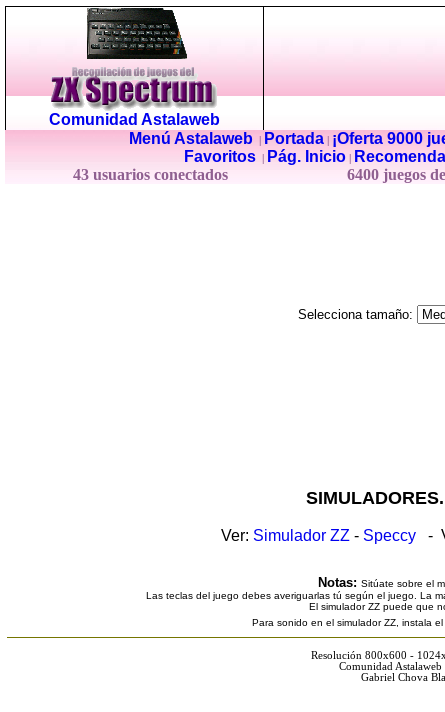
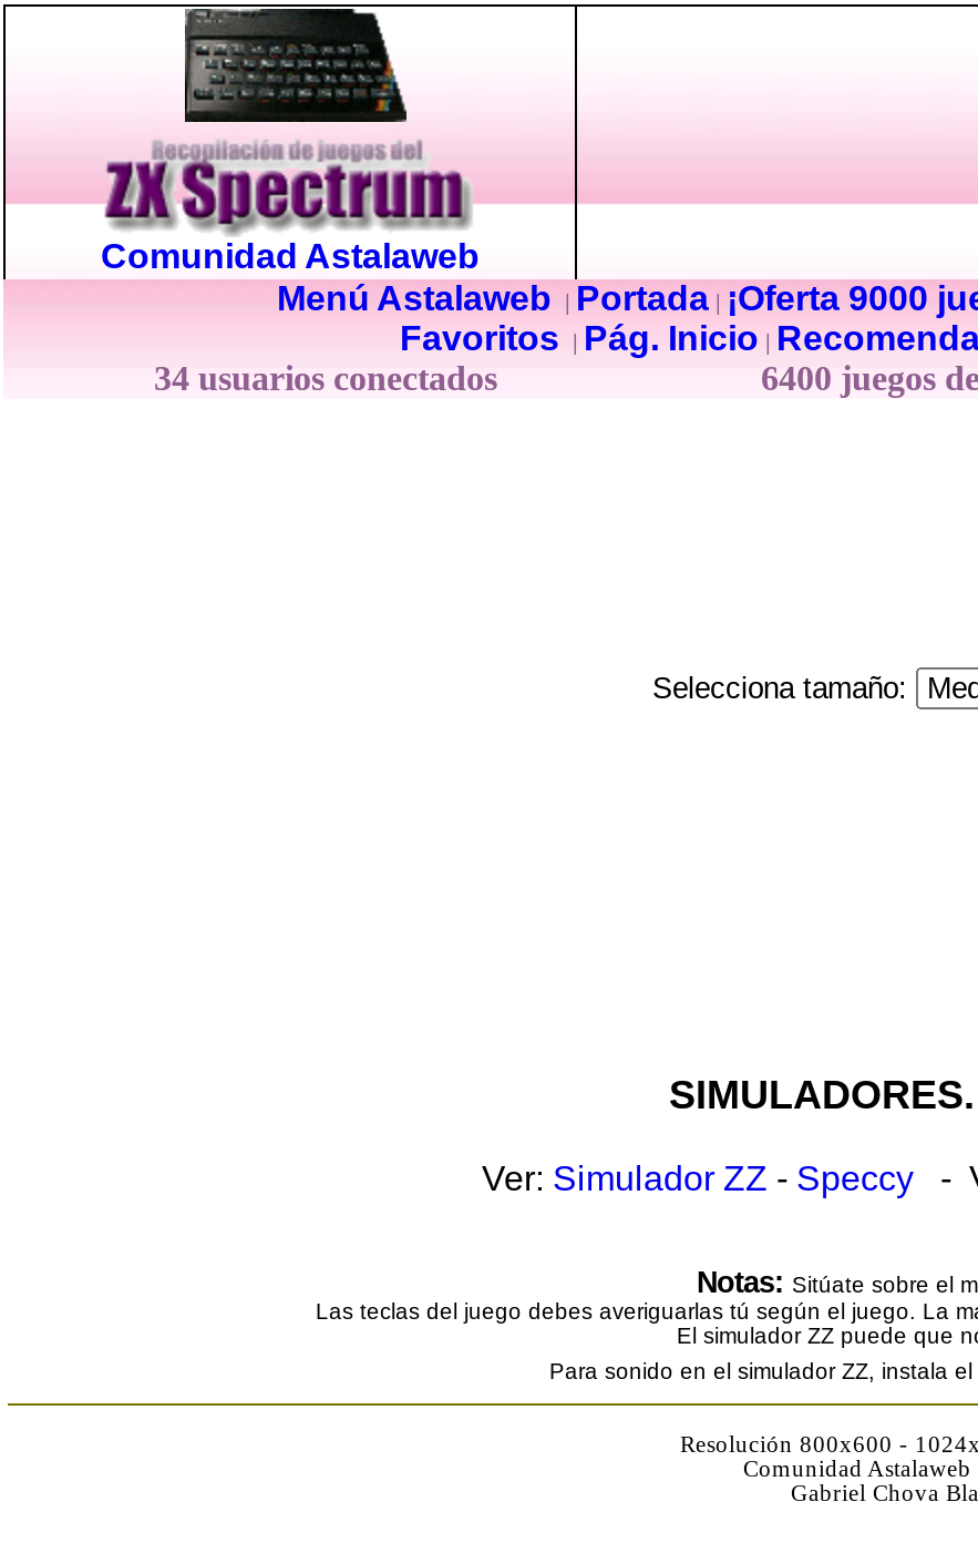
- 43 usuarios conectados
+ 34 usuarios conectados
